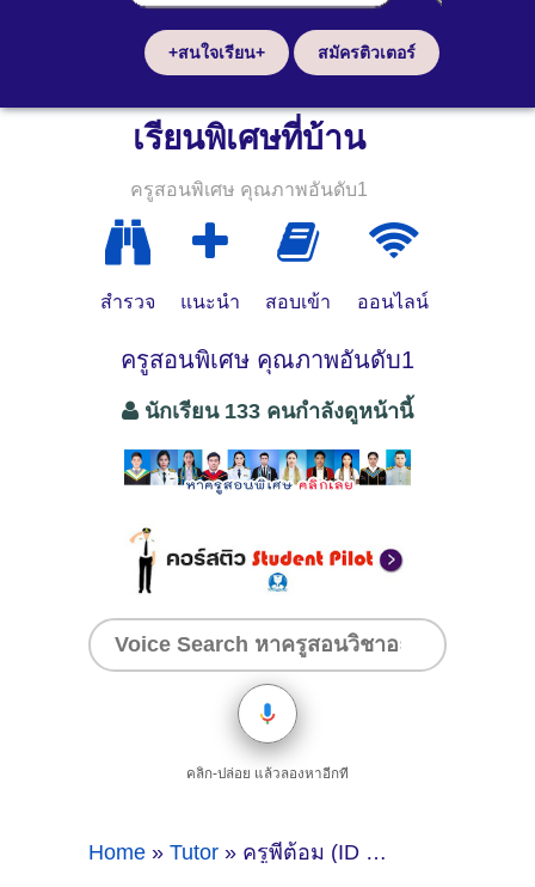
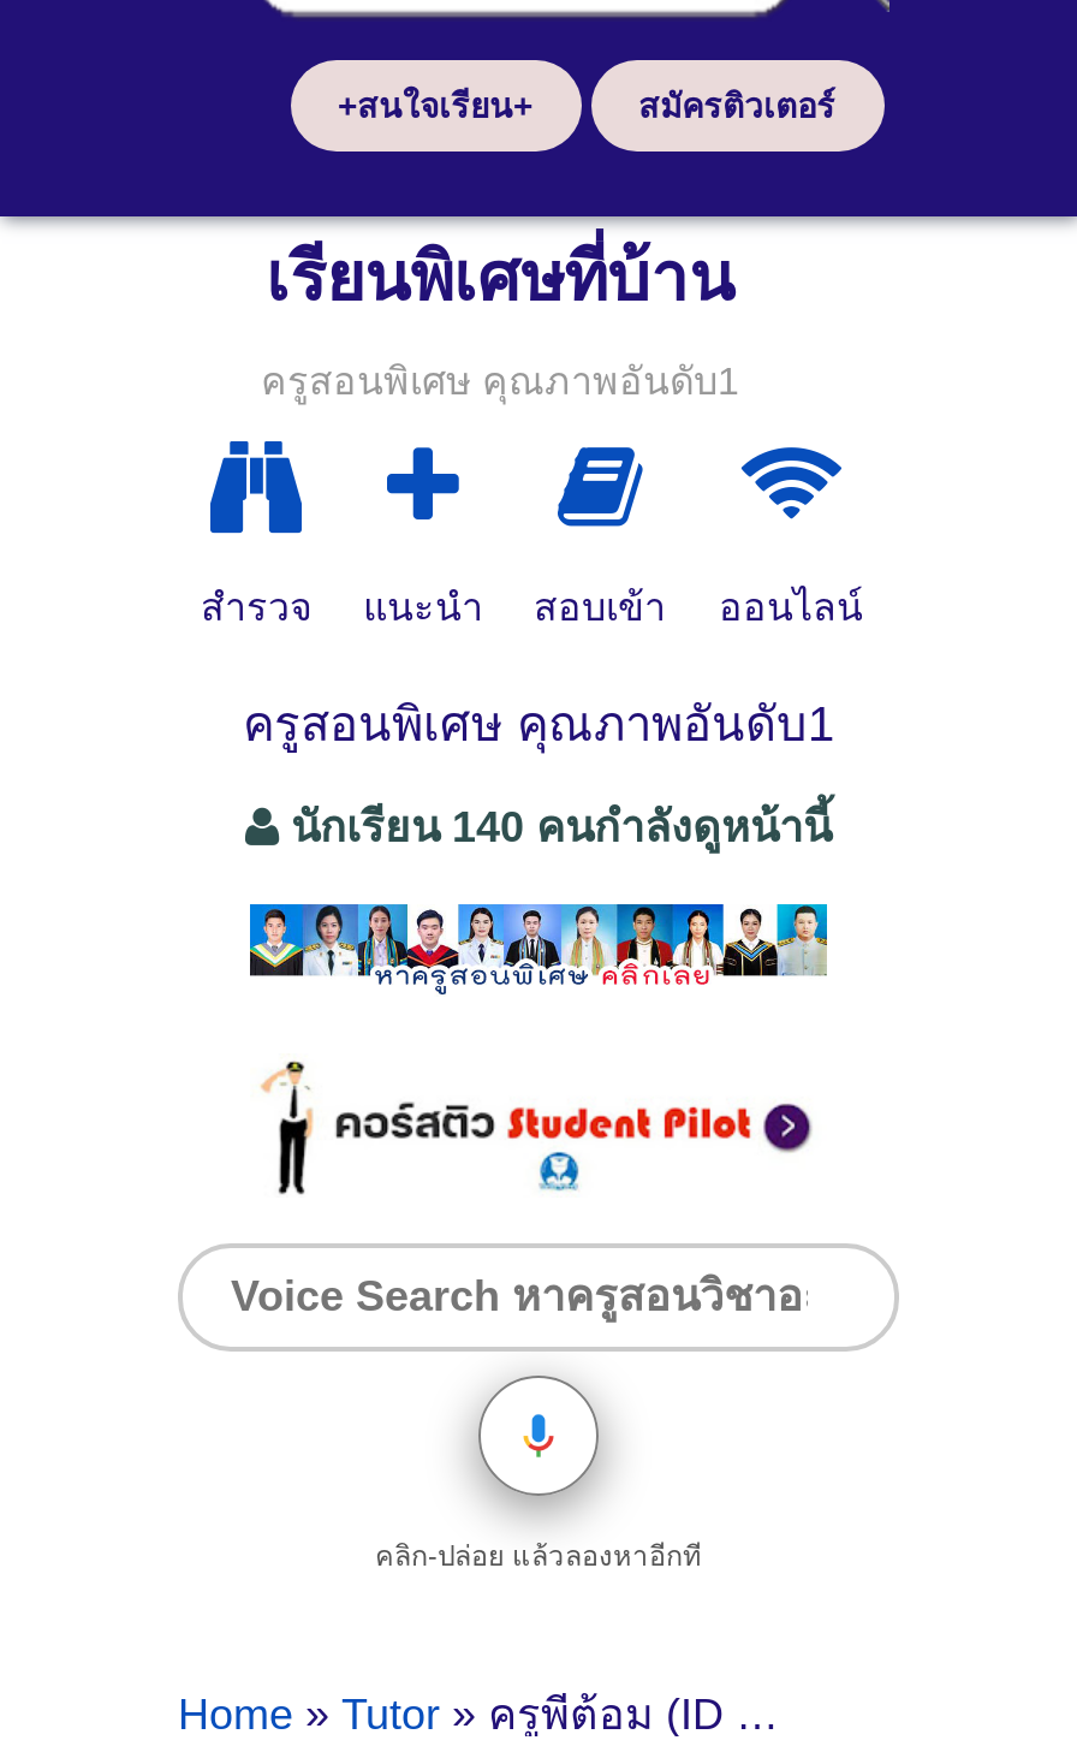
- นักเรียน 133 คนกำลังดูหน้านี้
+ นักเรียน 140 คนกำลังดูหน้านี้
